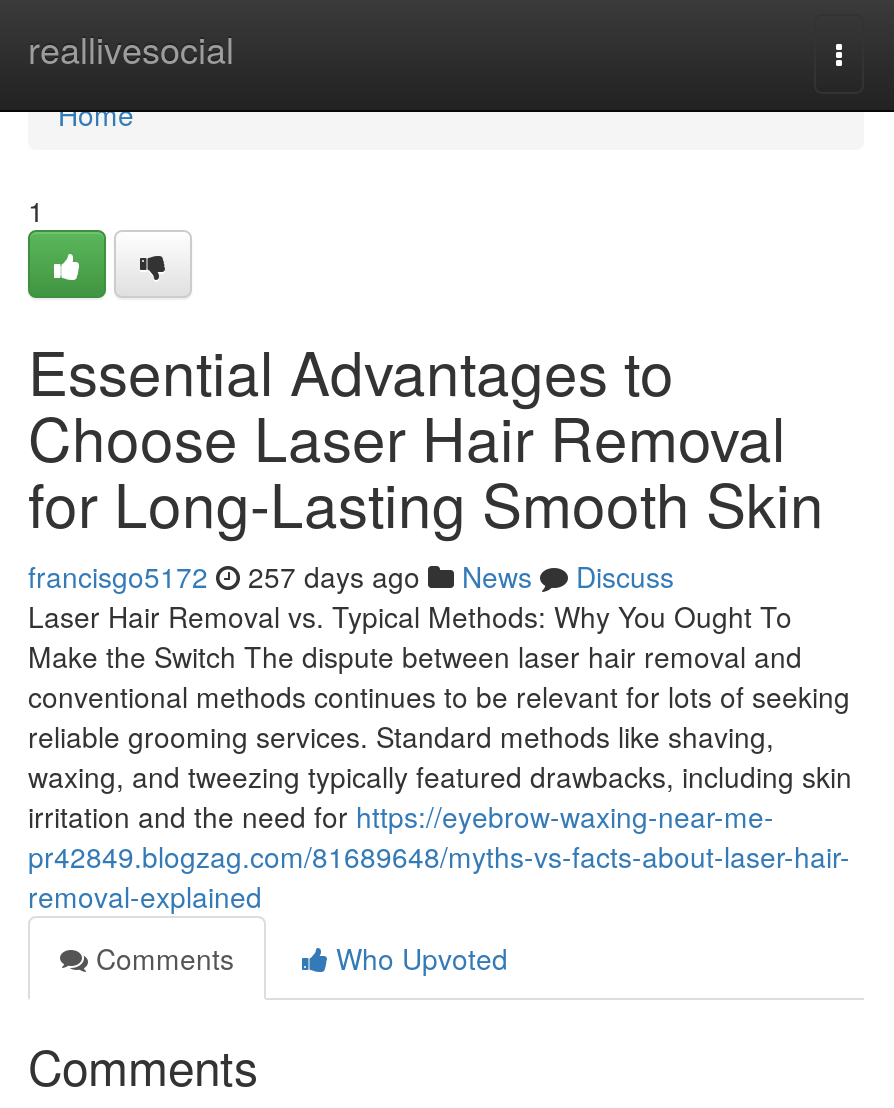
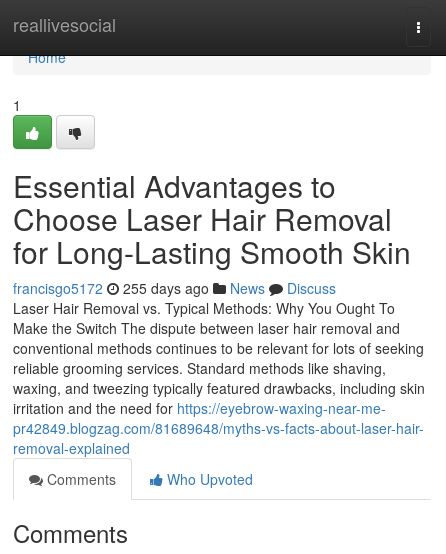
- francisgo5172 257 days ago News Discuss
+ francisgo5172 255 days ago News Discuss
